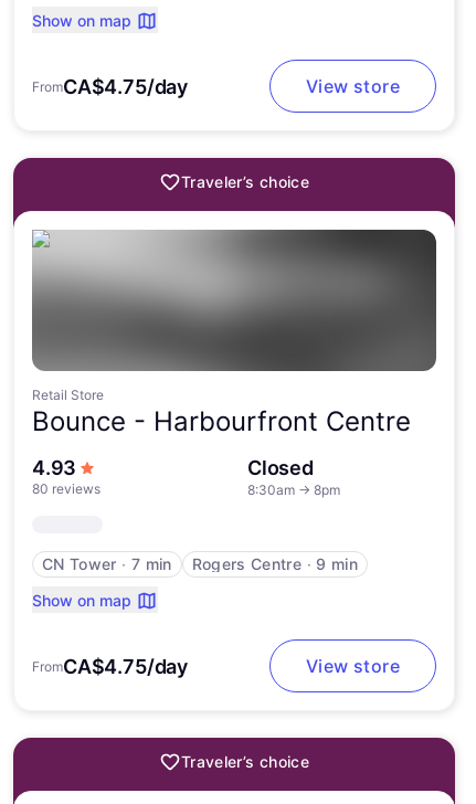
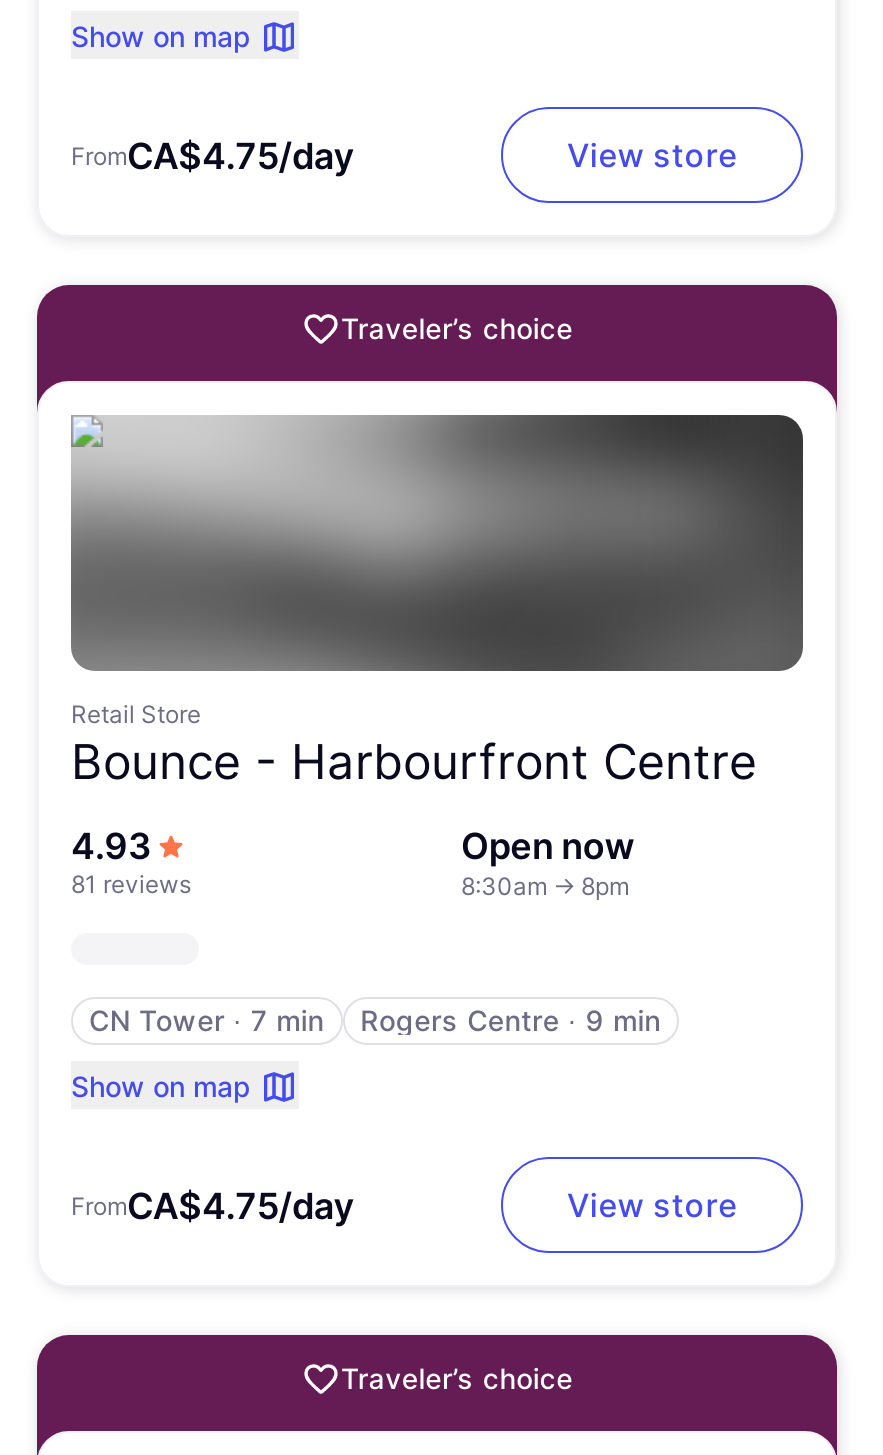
- Closed
+ Open now

- 80 reviews
+ 81 reviews
